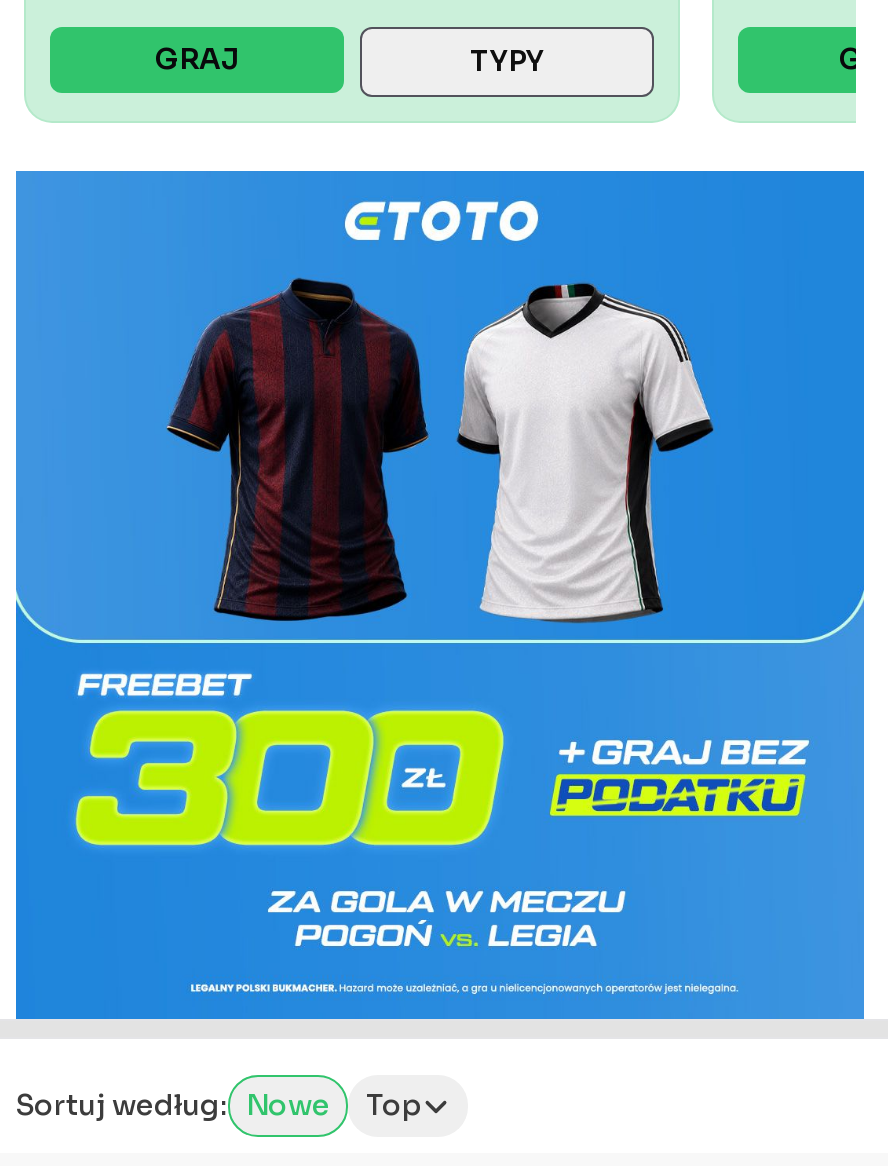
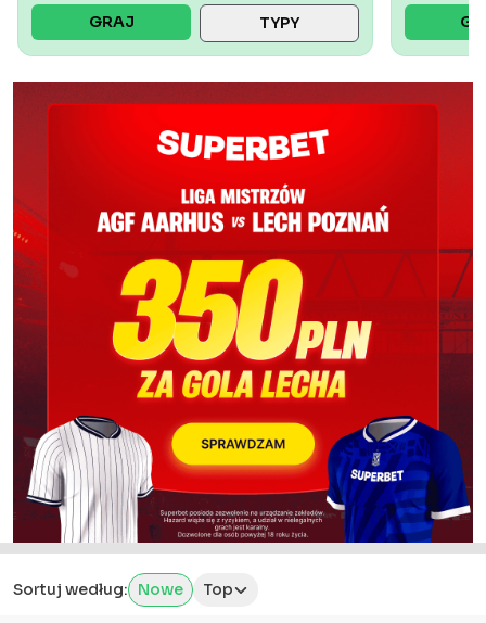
- [image]
+ [image]
